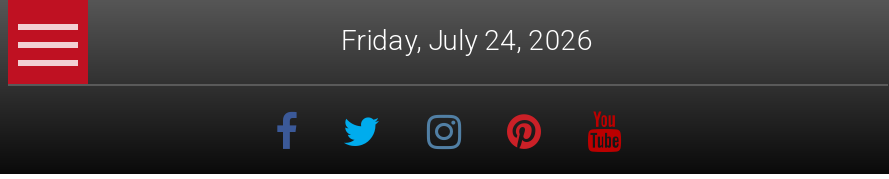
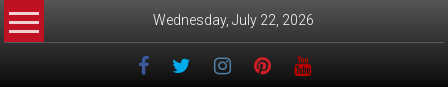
- Friday, July 24, 2026
+ Wednesday, July 22, 2026
